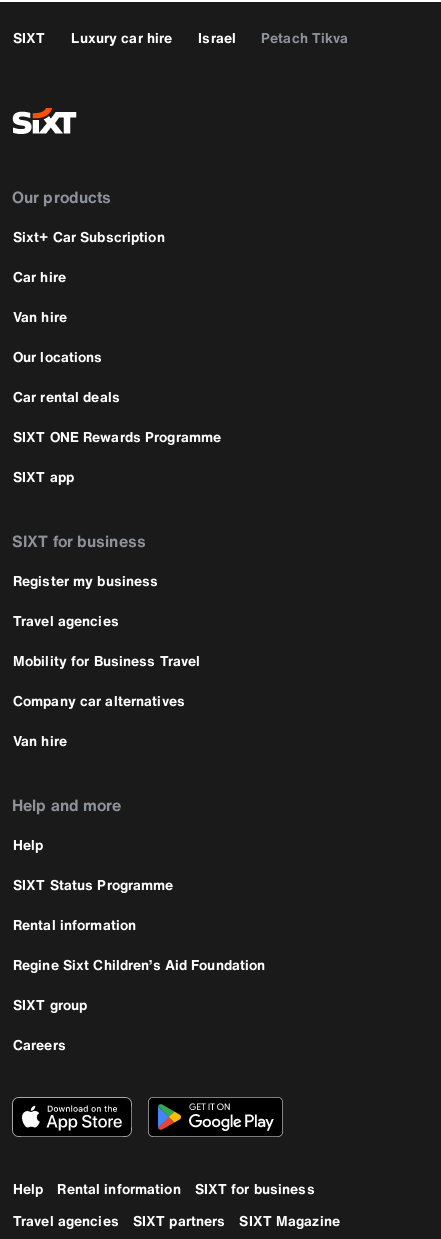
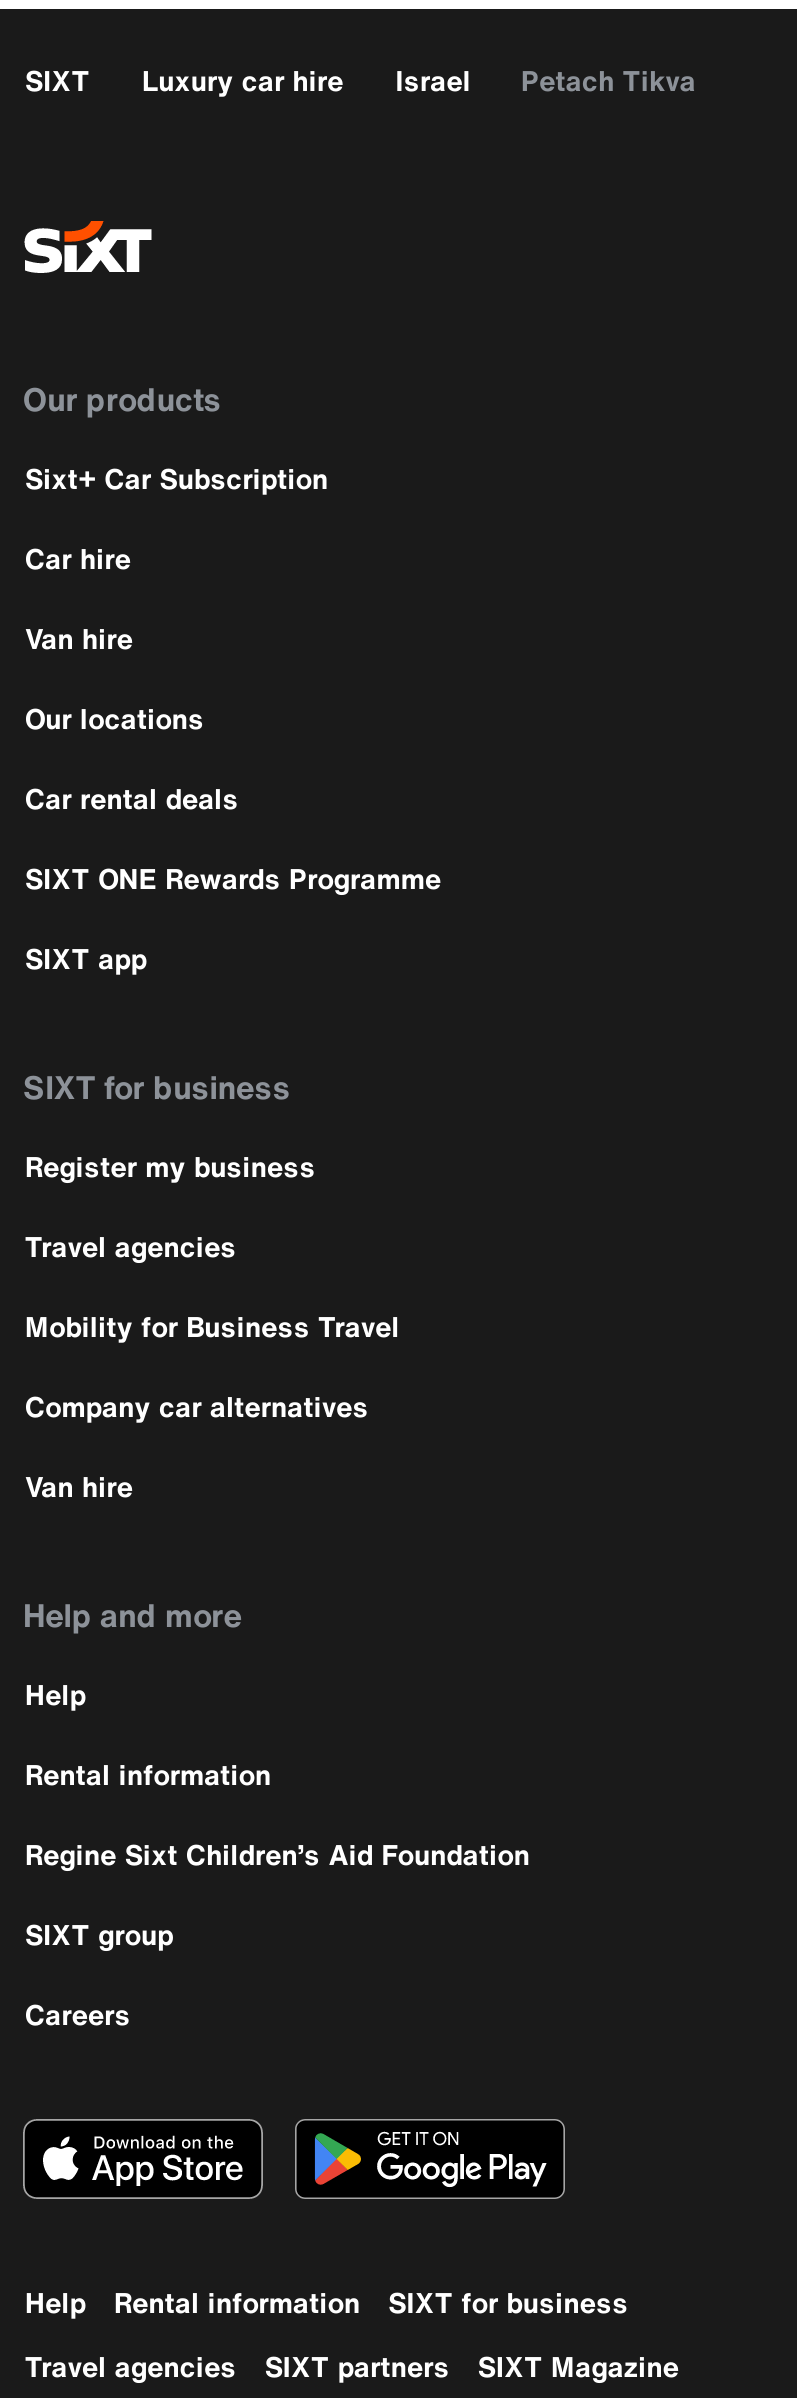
- SIXT Status Programme
